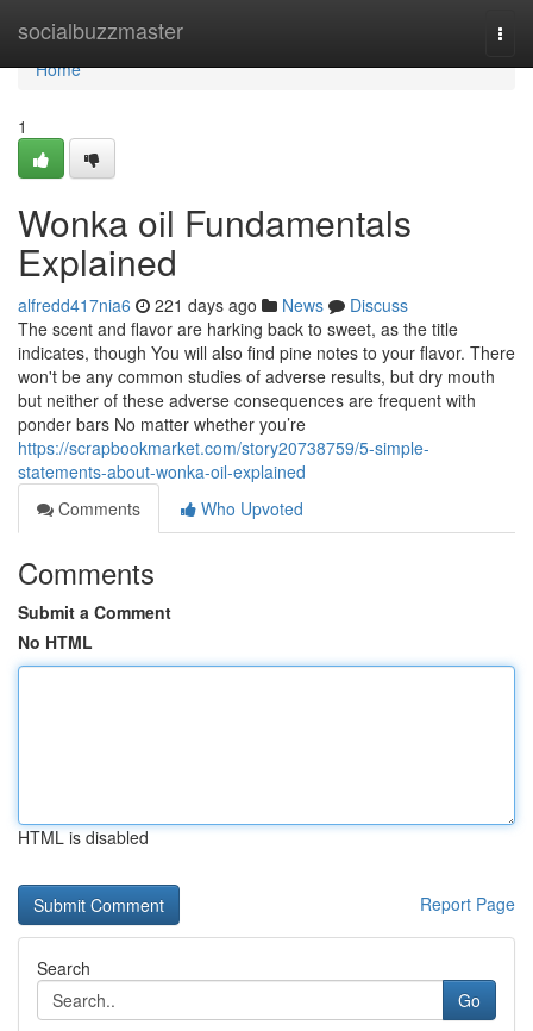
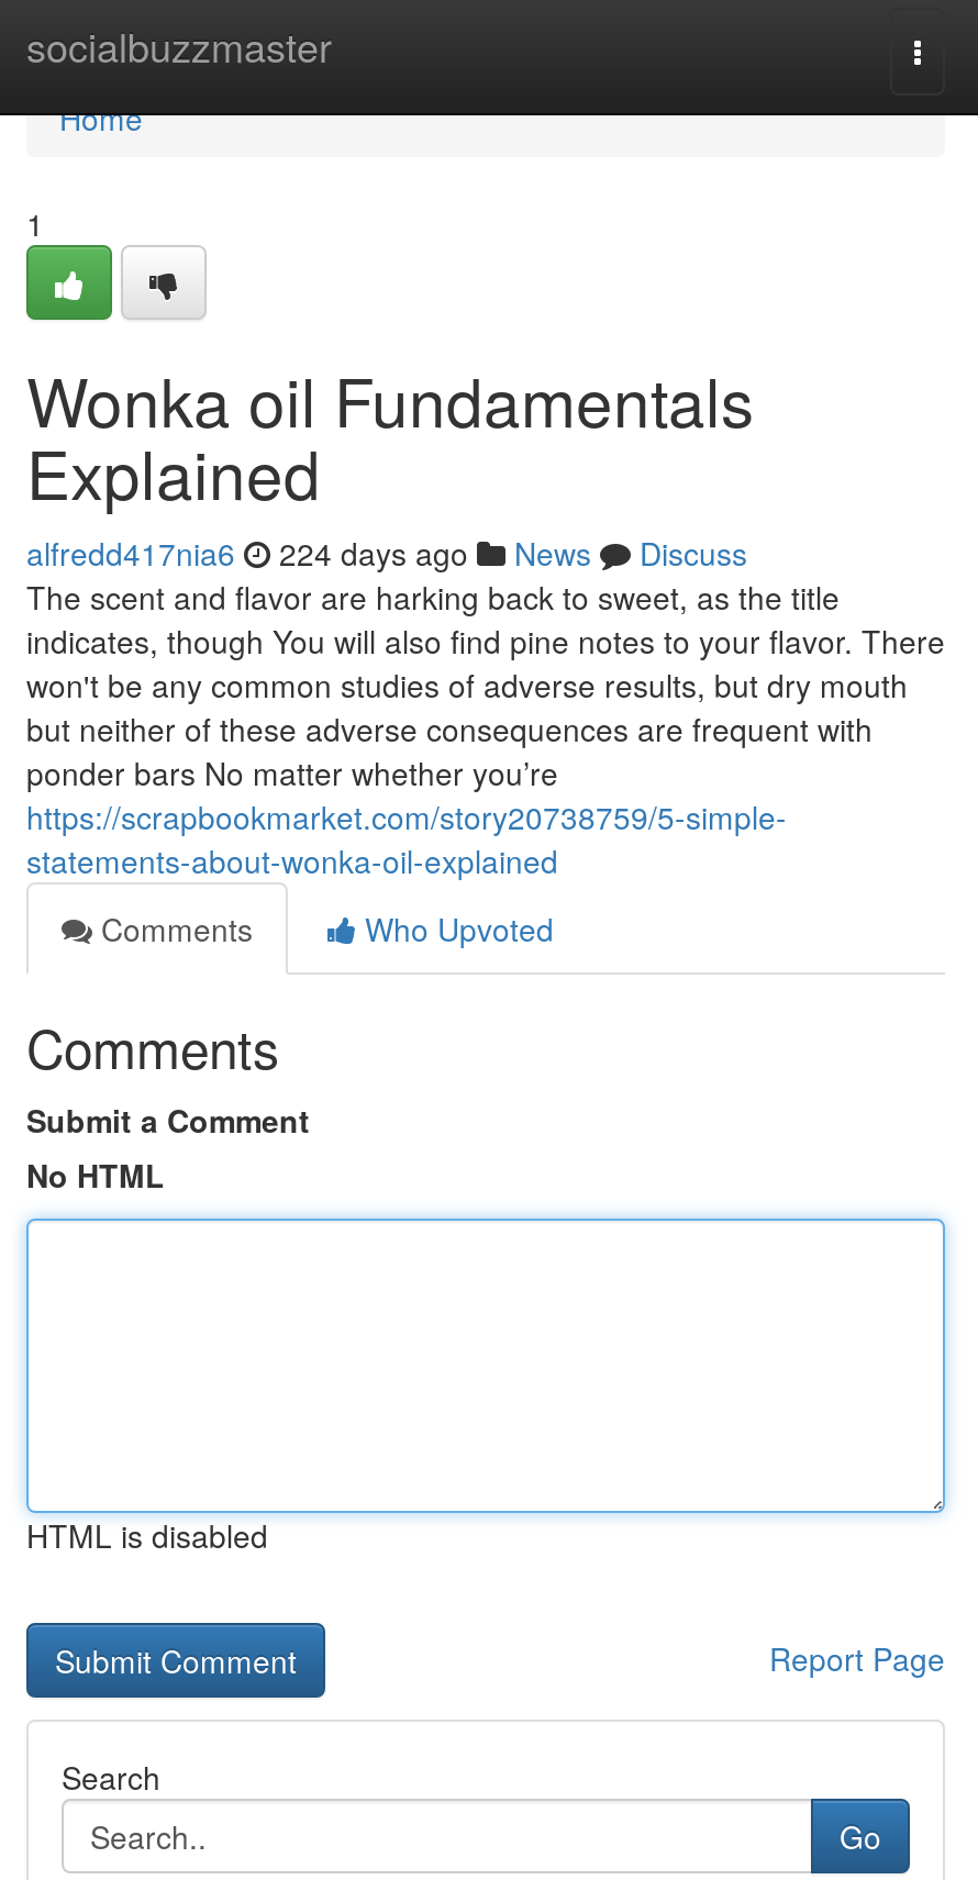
- alfredd417nia6 221 days ago News Discuss
+ alfredd417nia6 224 days ago News Discuss
